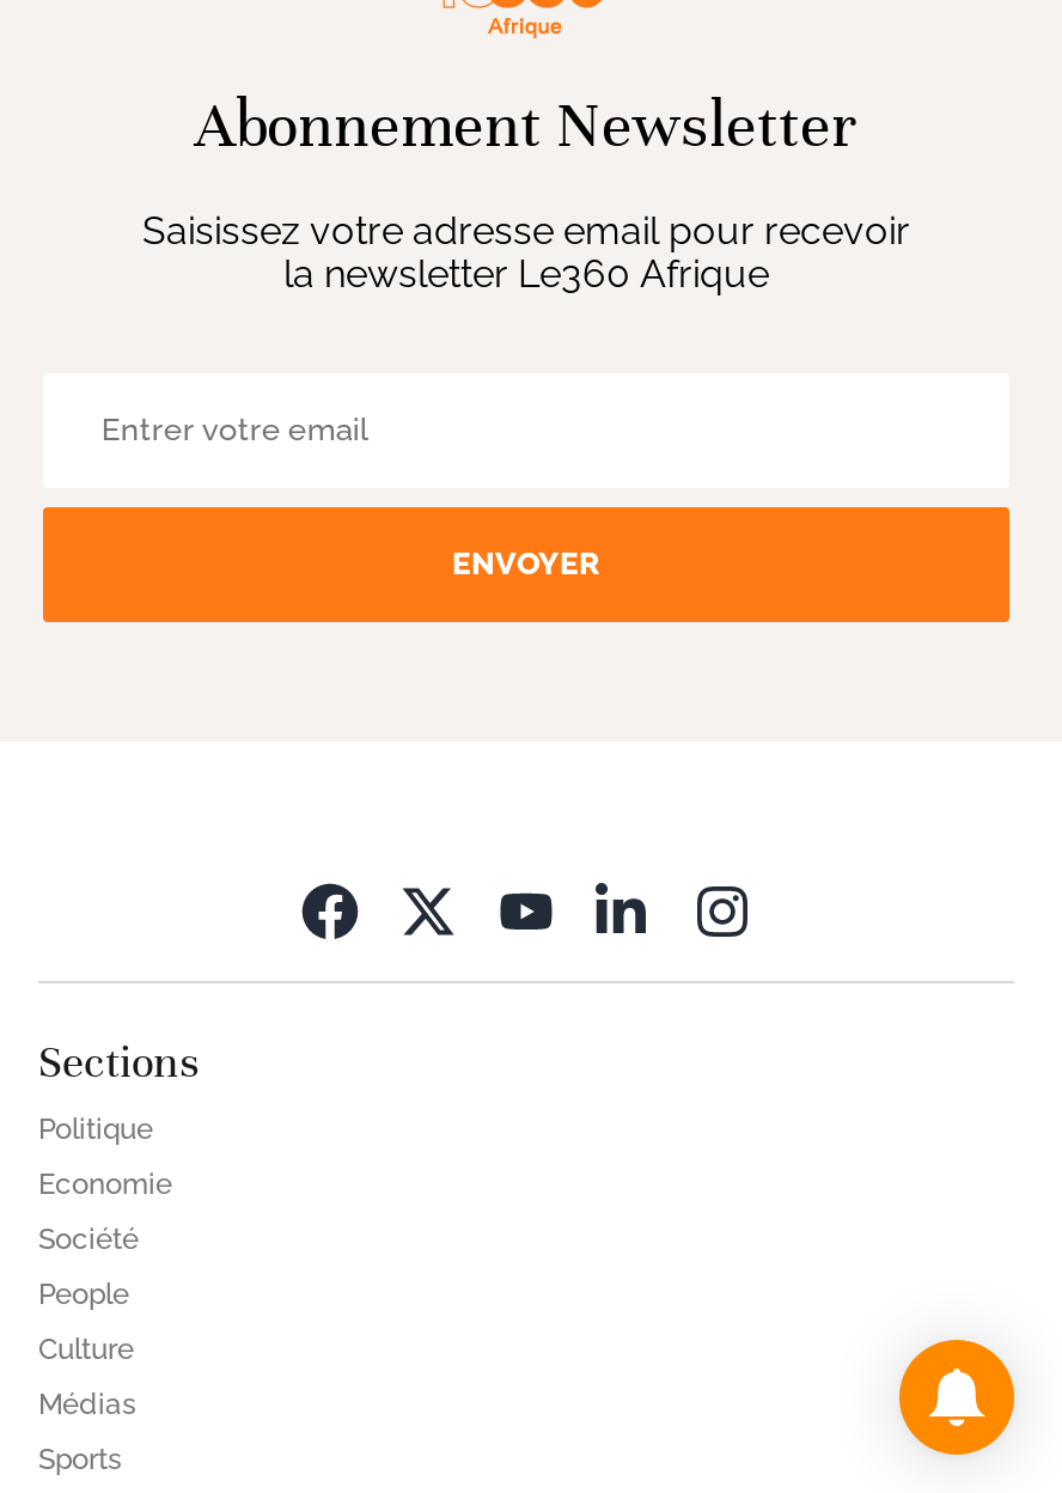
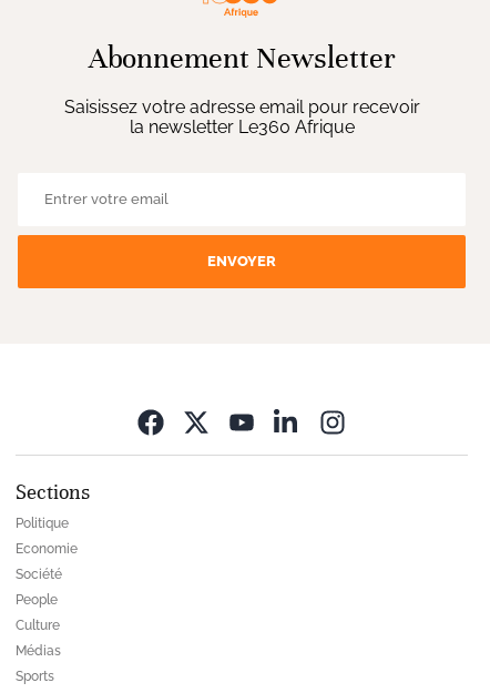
- [image]
